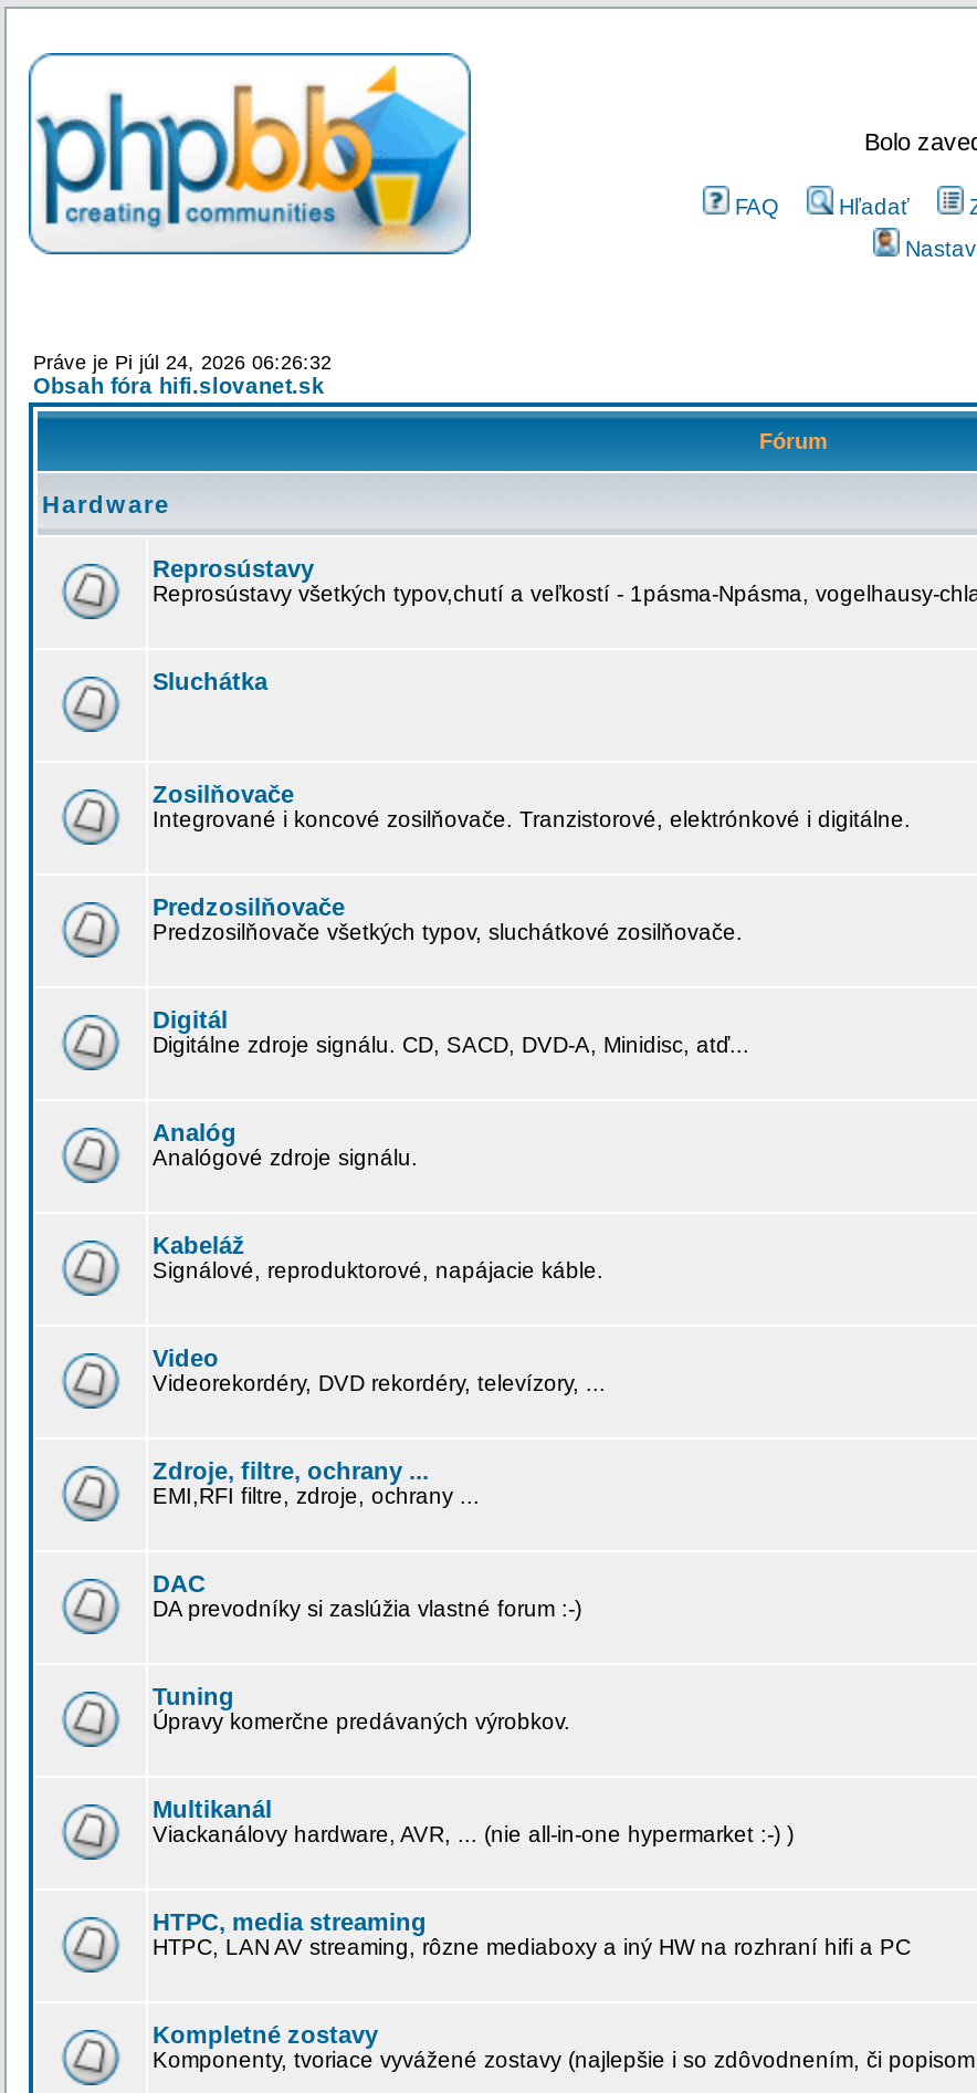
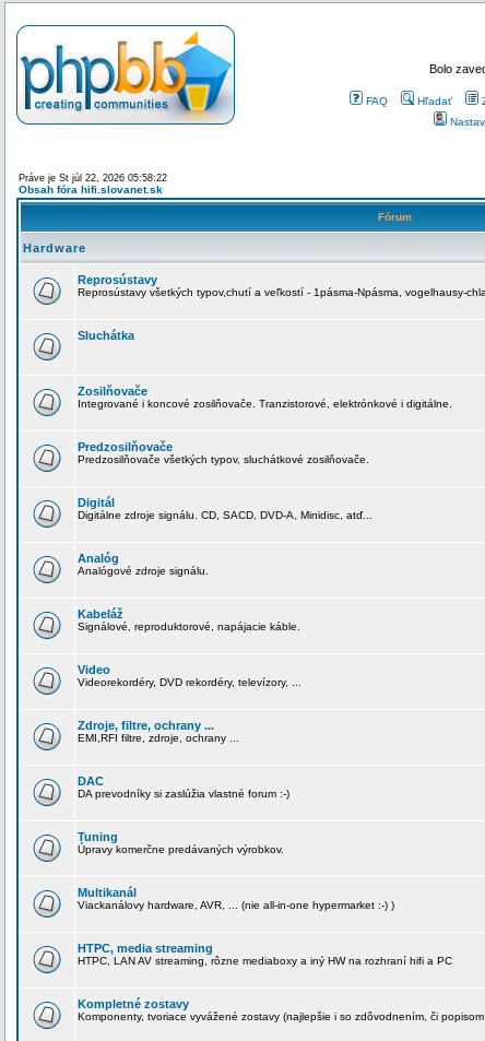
- Práve je Pi júl 24, 2026 06:26:32
+ Práve je St júl 22, 2026 05:58:22
